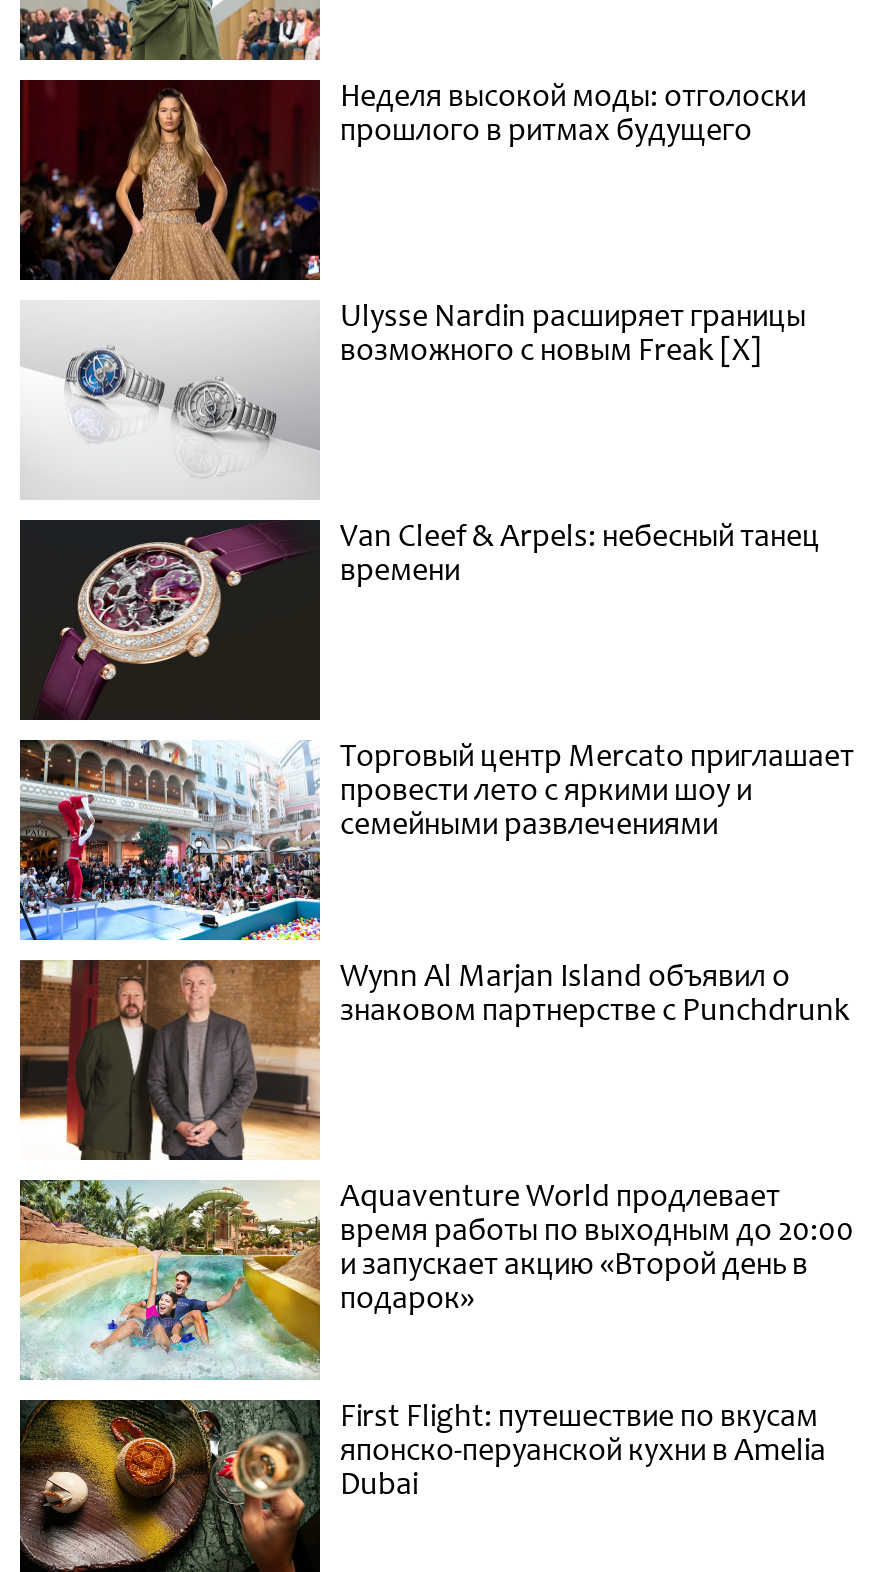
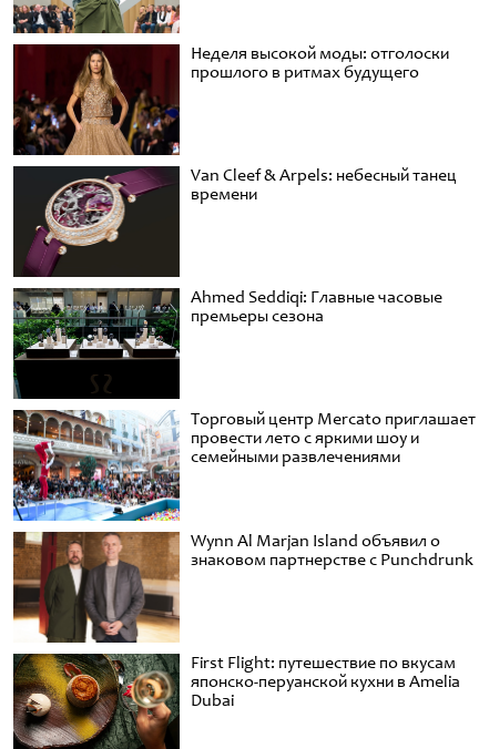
- [image]
- Ulysse Nardin расширяет границы
- возможного с новым Freak [X]

+ [image]
+ Ahmed Seddiqi: Главные часовые
+ премьеры сезона

- [image]
- Aquaventure World продлевает
- время работы по выходным до 20:00
- и запускает акцию «Второй день в
- подарок»
